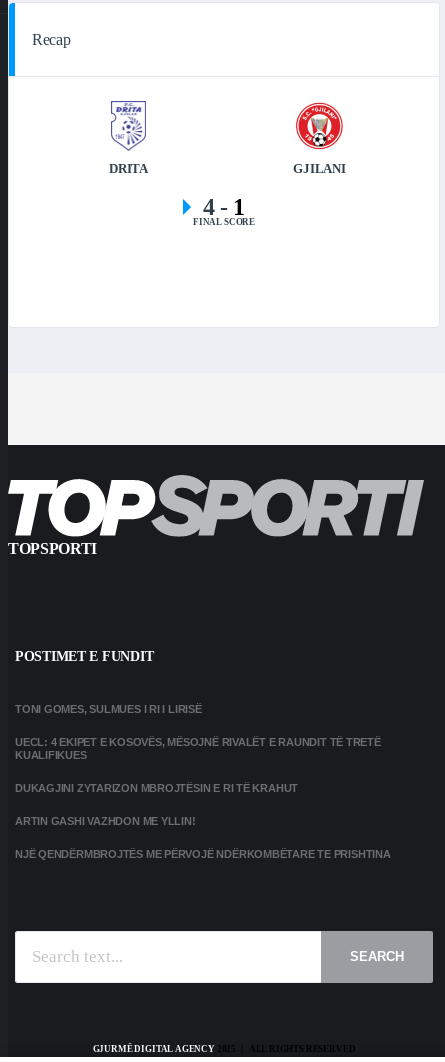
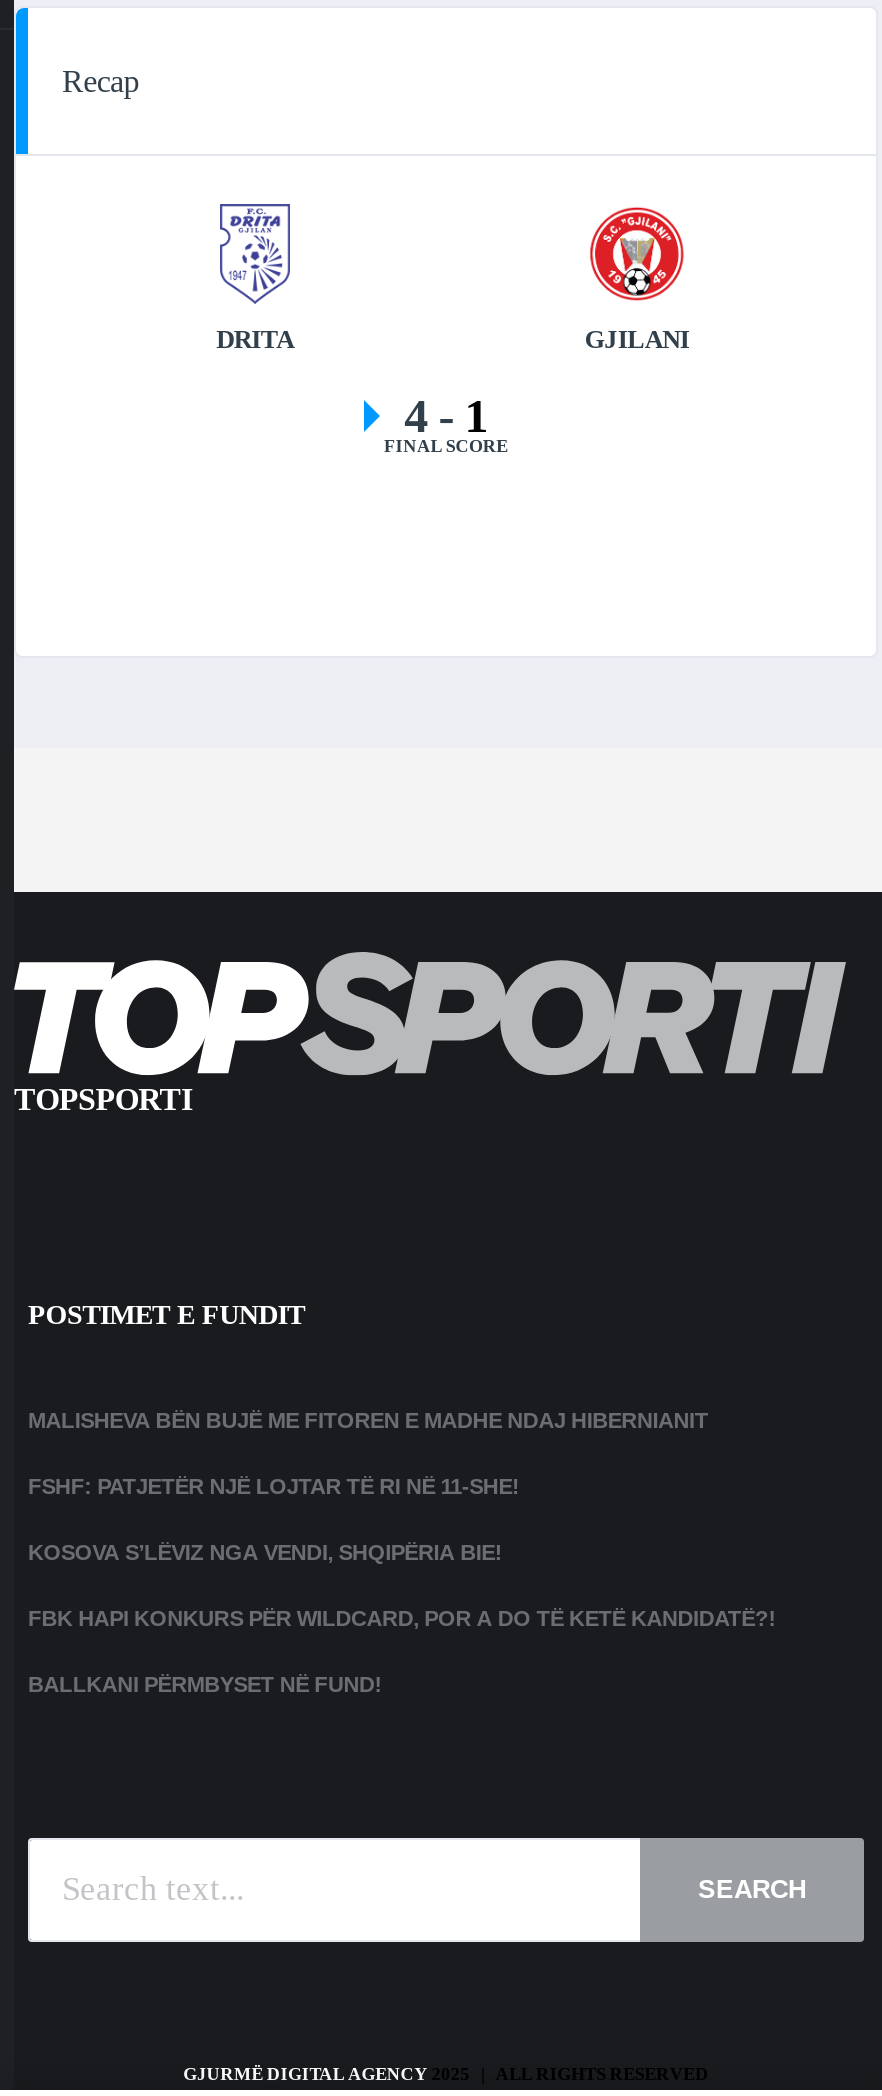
- TONI GOMES, SULMUES I RI I LIRISË
+ MALISHEVA BËN BUJË ME FITOREN E MADHE NDAJ HIBERNIANIT

- UECL: 4 EKIPET E KOSOVËS, MËSOJNË RIVALËT E RAUNDIT TË TRETË
- KUALIFIKUES
+ FSHF: PATJETËR NJË LOJTAR TË RI NË 11-SHE!

- DUKAGJINI ZYTARIZON MBROJTËSIN E RI TË KRAHUT
+ KOSOVA S’LËVIZ NGA VENDI, SHQIPËRIA BIE!

- ARTIN GASHI VAZHDON ME YLLIN!
+ FBK HAPI KONKURS PËR WILDCARD, POR A DO TË KETË KANDIDATË?!

- NJË QENDËRMBROJTËS ME PËRVOJË NDËRKOMBËTARE TE PRISHTINA
+ BALLKANI PËRMBYSET NË FUND!
